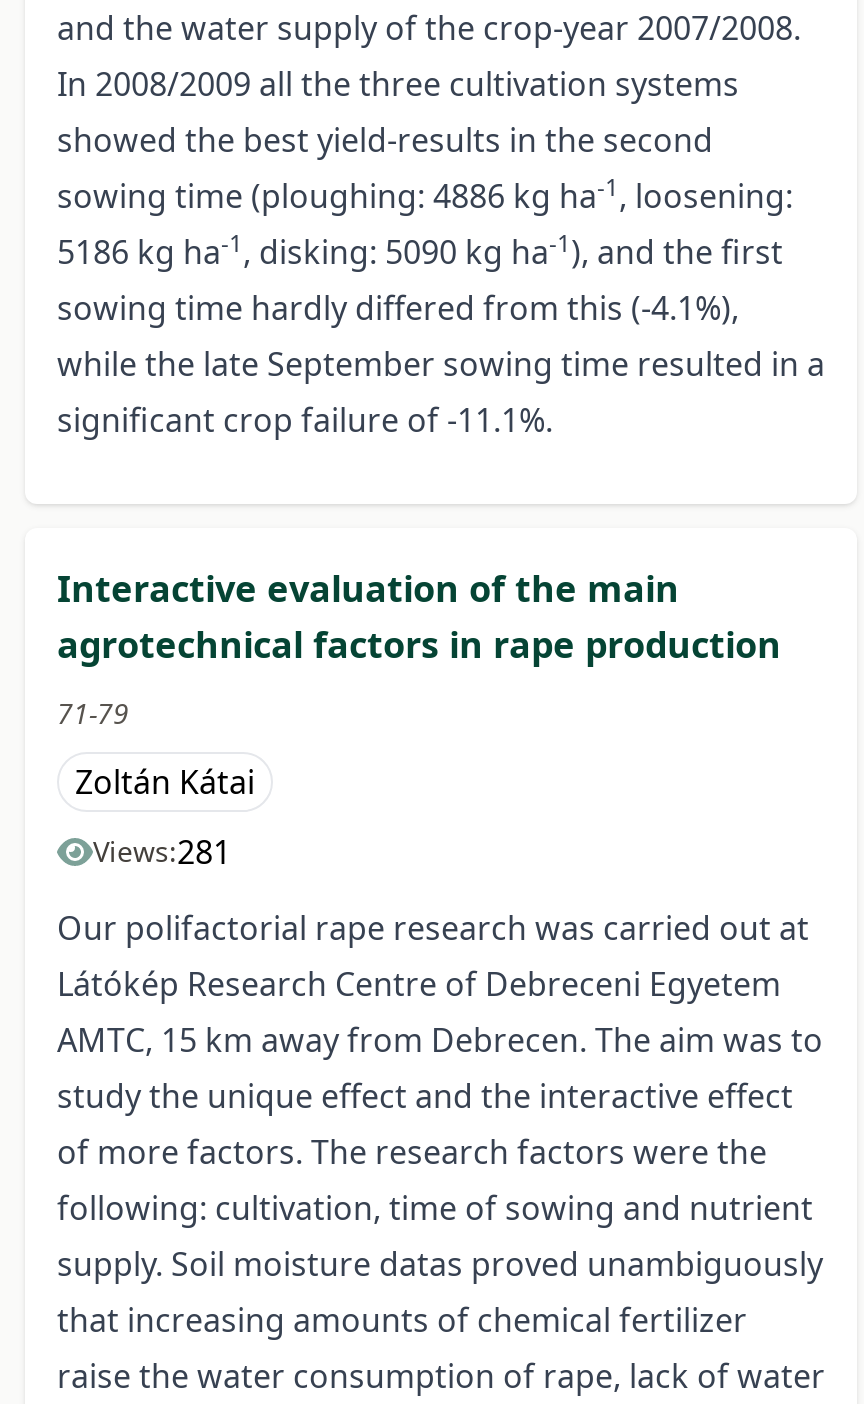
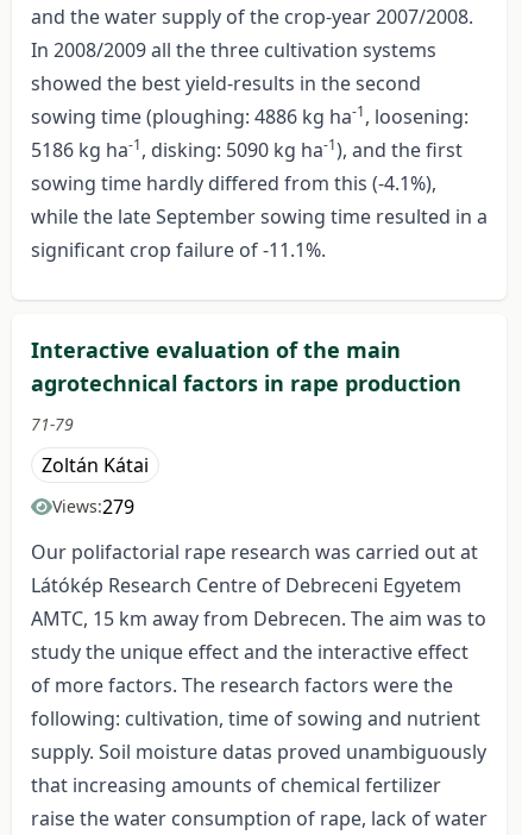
- Views:281
+ Views:279
